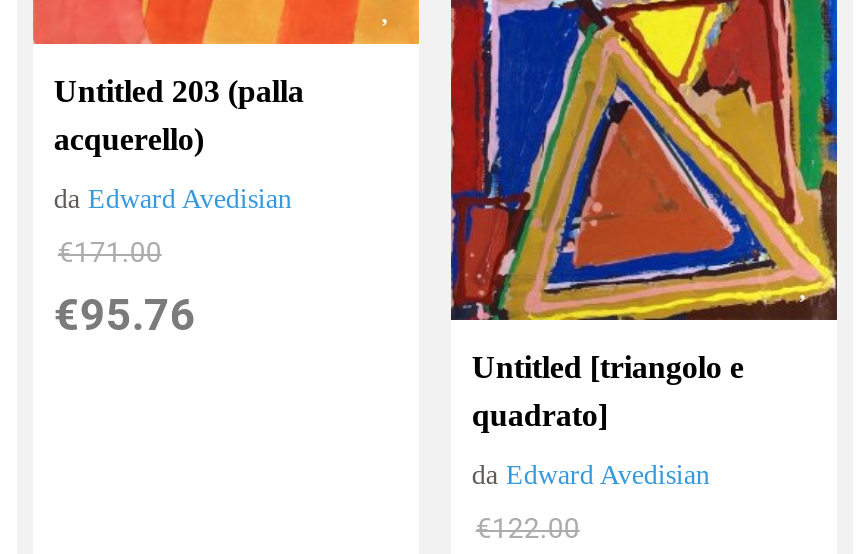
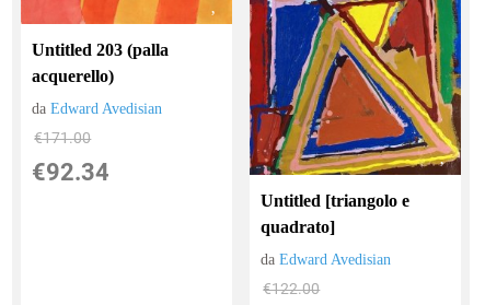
- €95.76
+ €92.34
